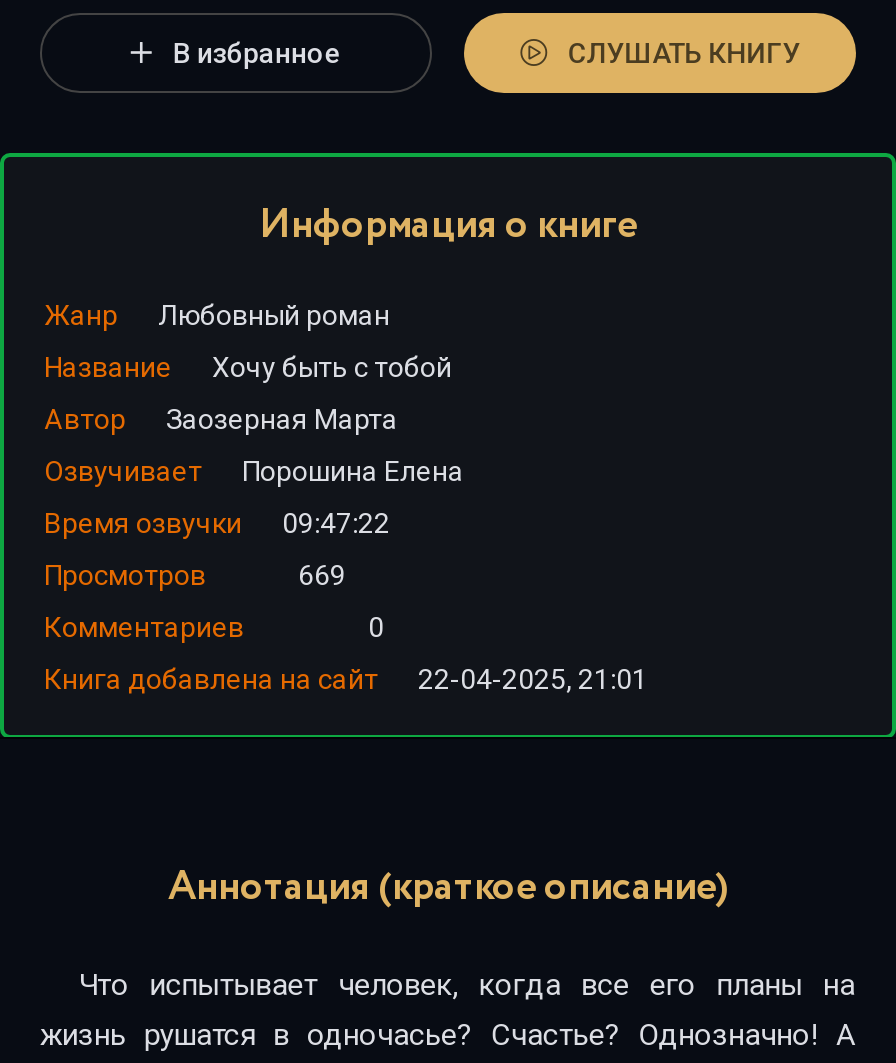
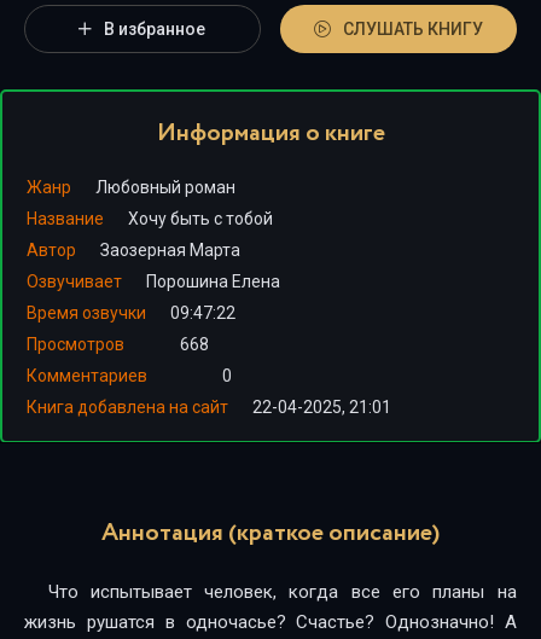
- 669
+ 668
